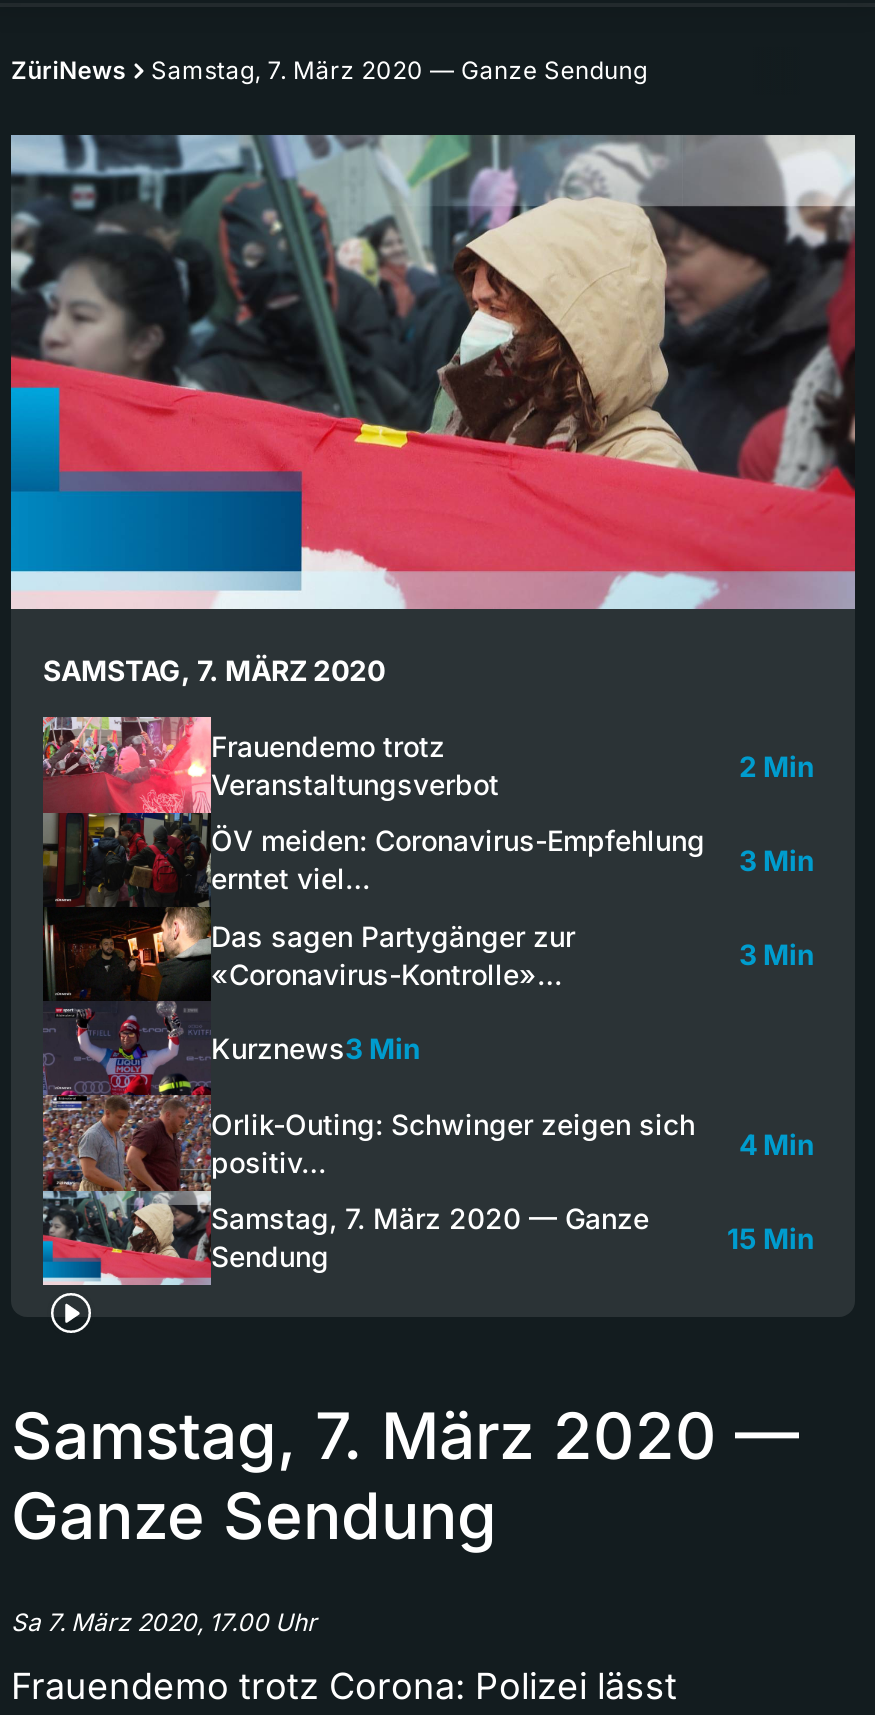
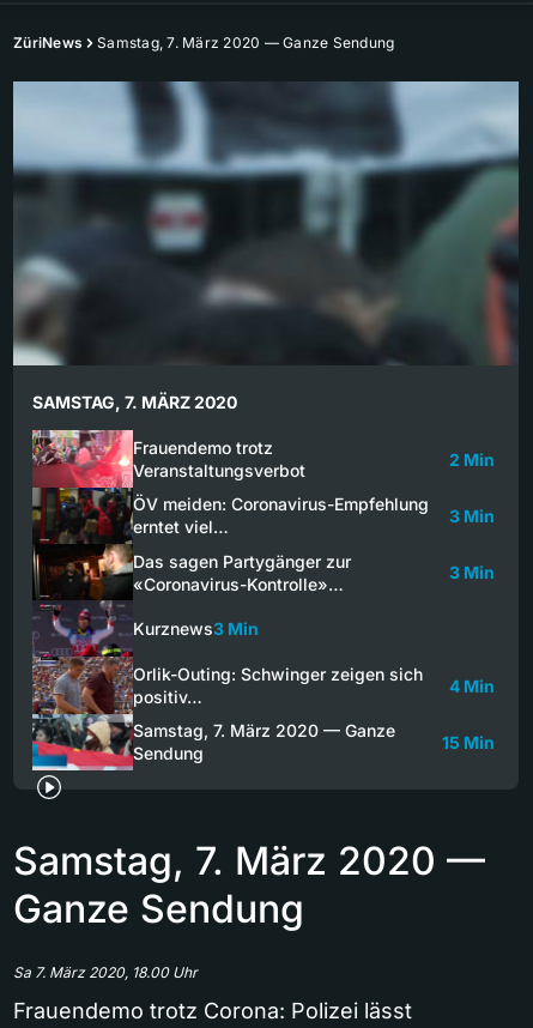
- [image]
+ [image]

- Sa 7. März 2020, 17.00 Uhr
+ Sa 7. März 2020, 18.00 Uhr
